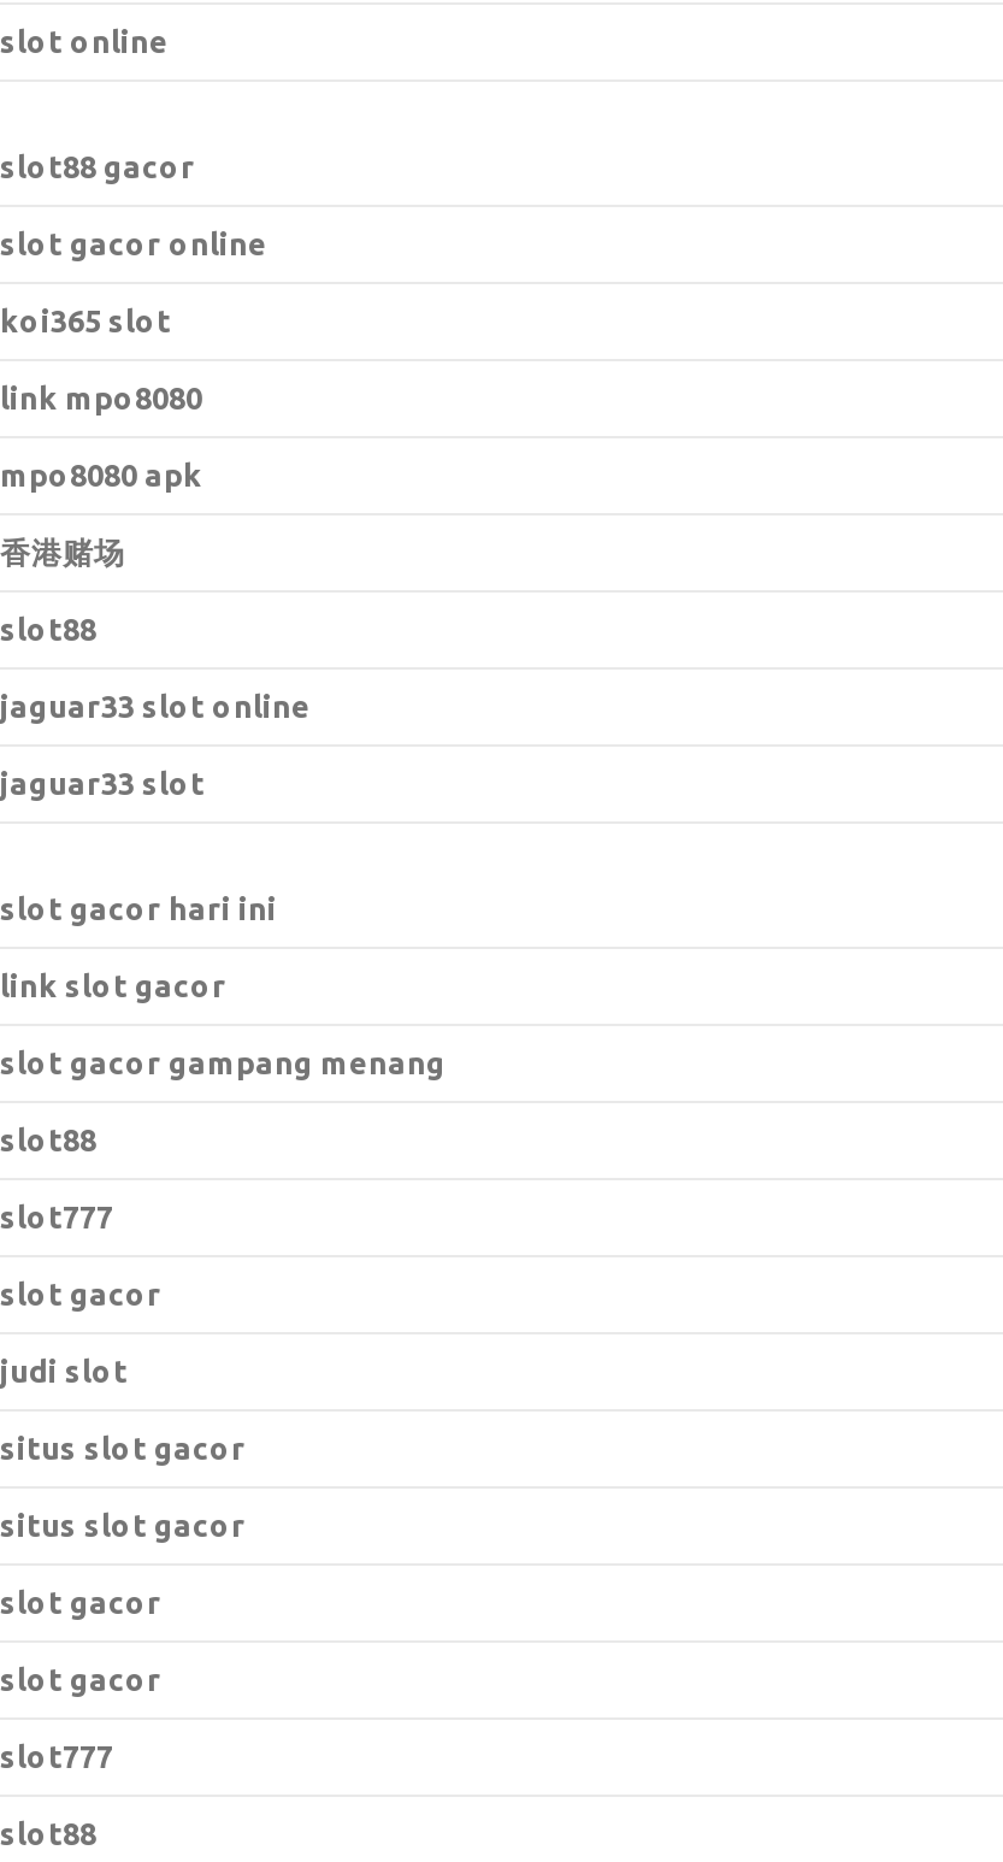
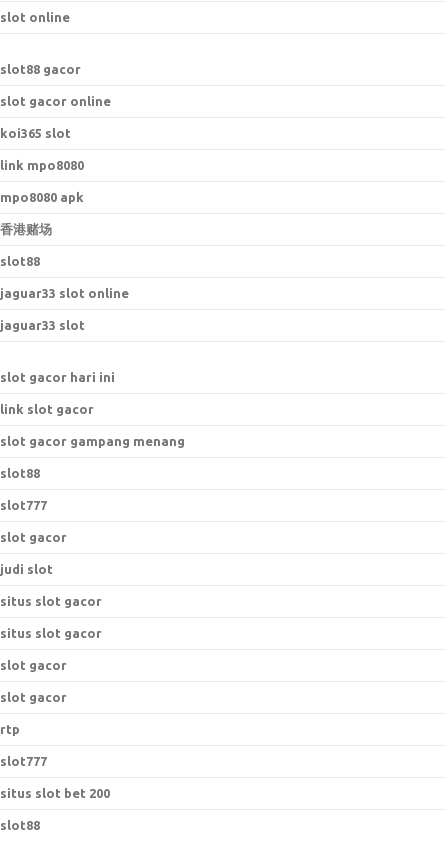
+ rtp

+ situs slot bet 200
